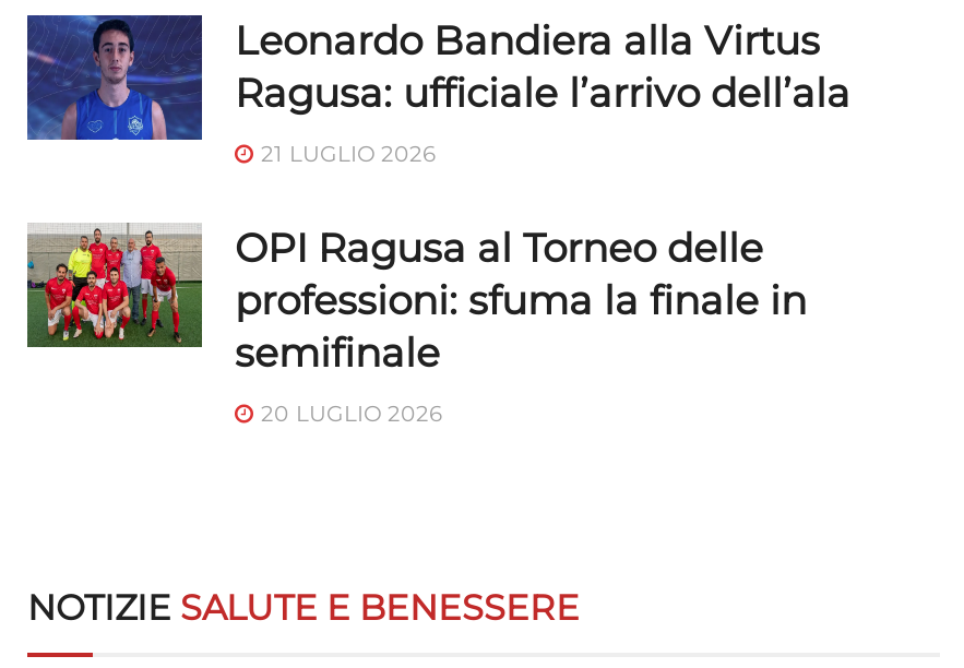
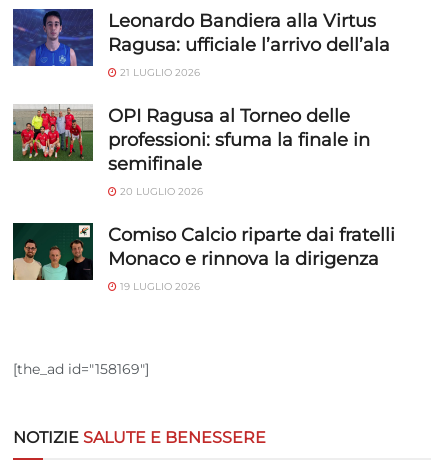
+ [image]
+ Comiso Calcio riparte dai fratelli
+ Monaco e rinnova la dirigenza
+ 19 LUGLIO 2026

+ [the_ad id="158169"]
